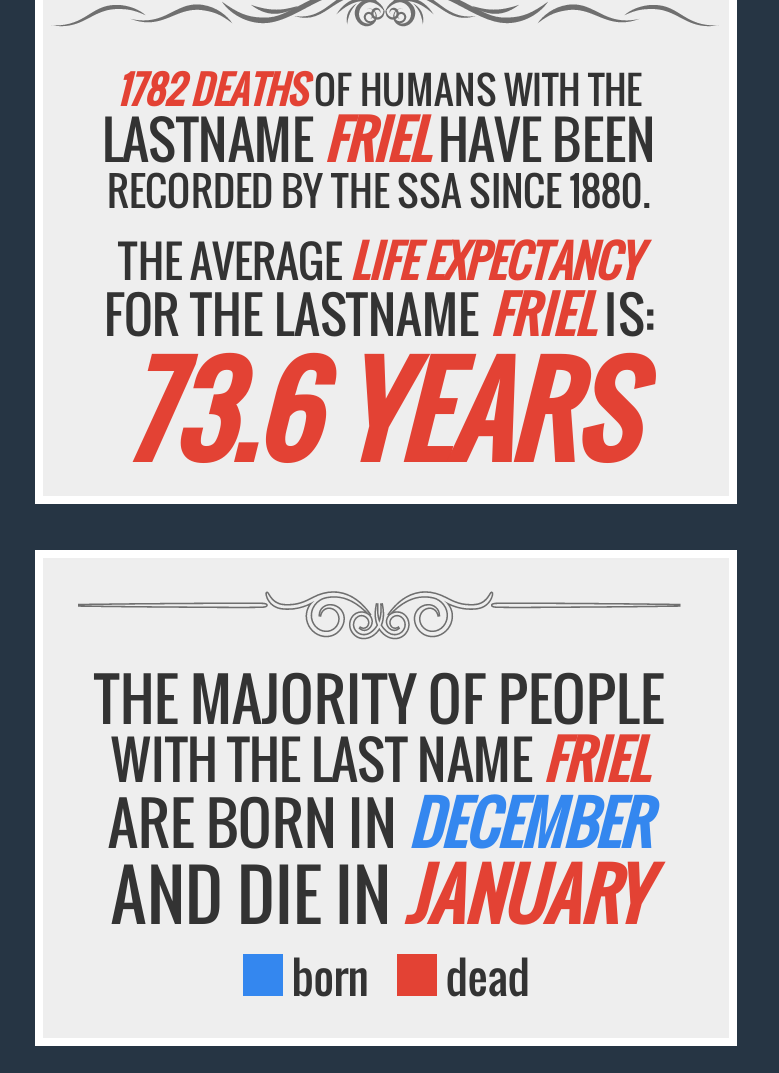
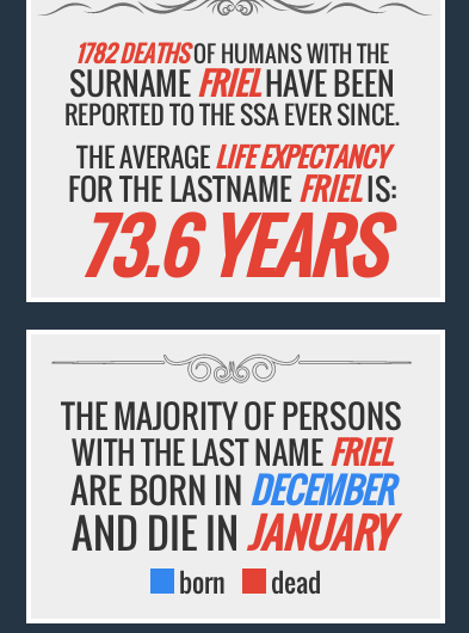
- LASTNAMEFRIELHAVE BEEN
+ SURNAMEFRIELHAVE BEEN

- RECORDED BY THE SSA SINCE 1880.
+ REPORTED TO THE SSA EVER SINCE.

- THE MAJORITY OF PEOPLE
+ THE MAJORITY OF PERSONS
